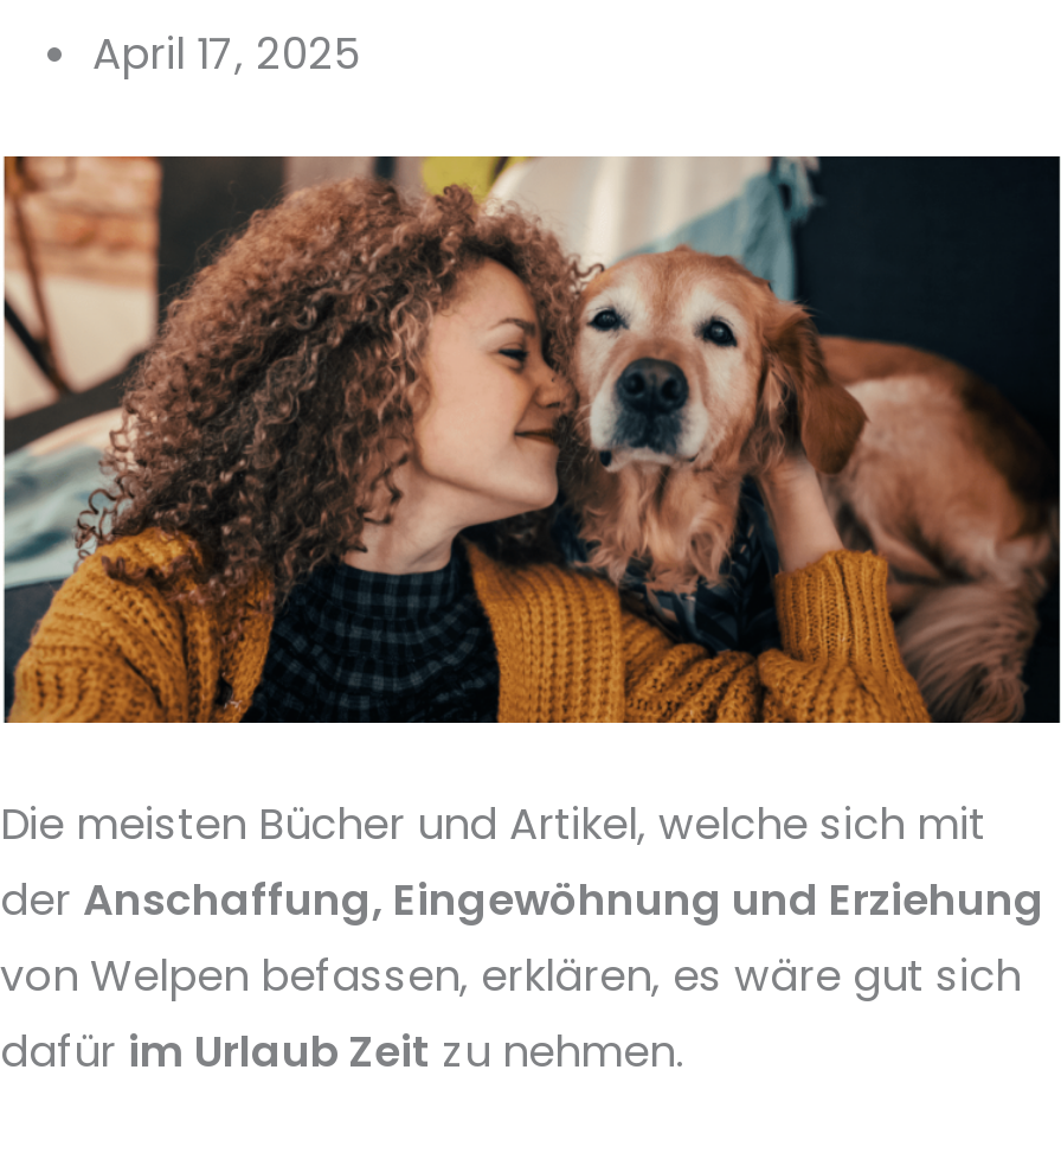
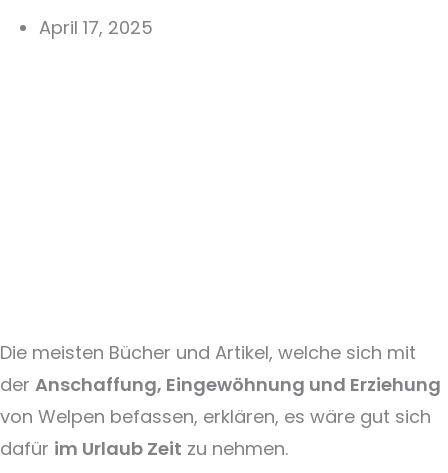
- [image]
